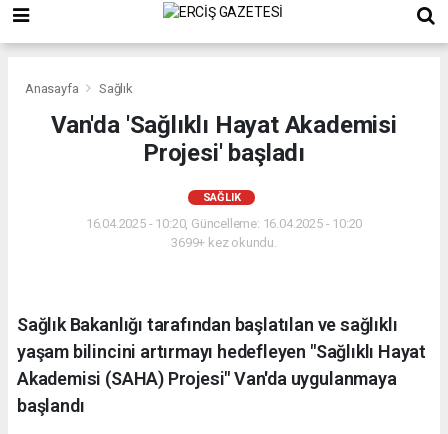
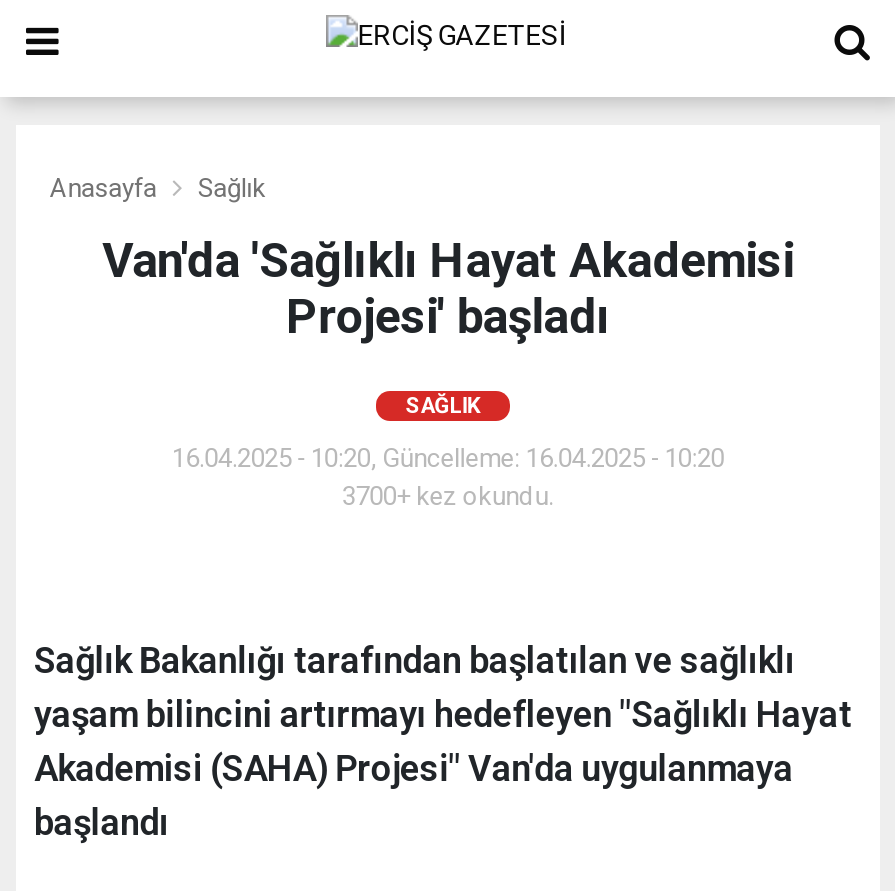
- 3699+ kez okundu.
+ 3700+ kez okundu.
